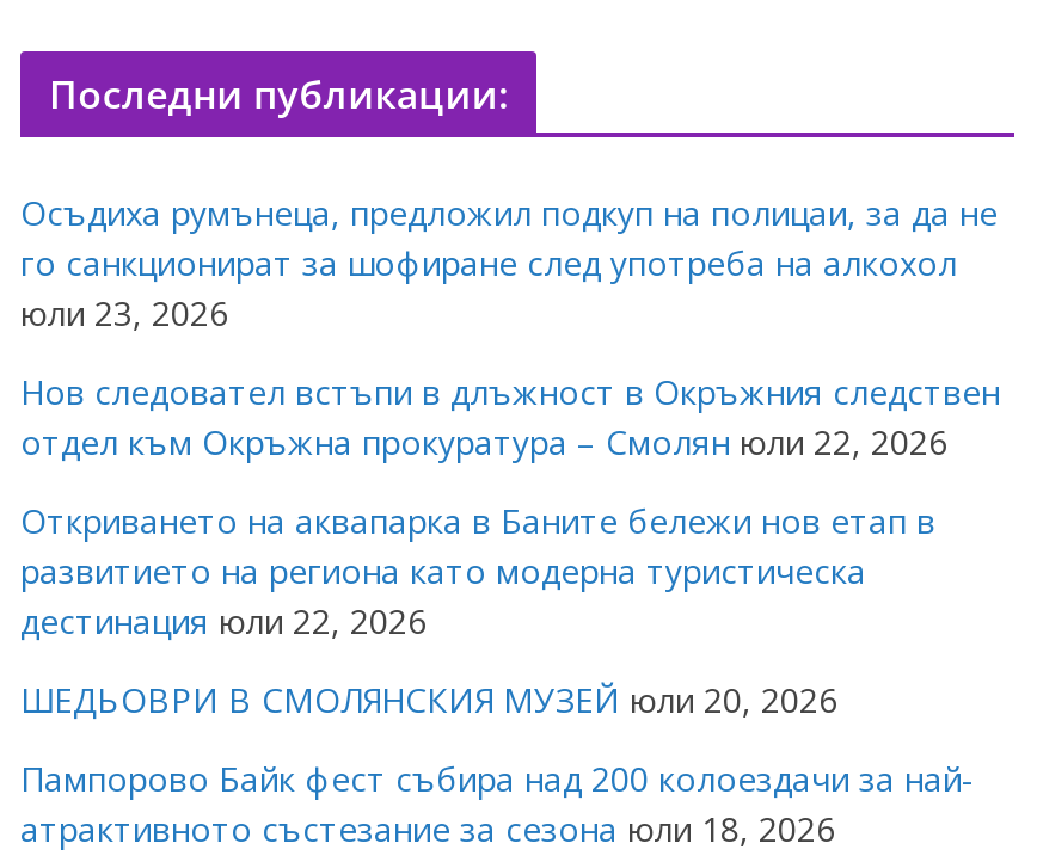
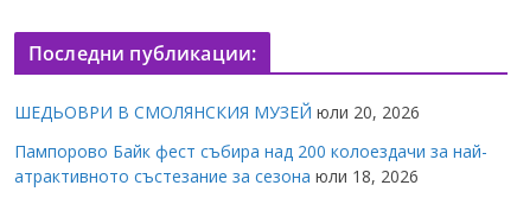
- Осъдиха румънеца, предложил подкуп на полицаи, за да не
- го санкционират за шофиране след употреба на алкохол
- юли 23, 2026
- Нов следовател встъпи в длъжност в Окръжния следствен
- отдел към Окръжна прокуратура – Смолян юли 22, 2026
- Откриването на аквапарка в Баните бележи нов етап в
- развитието на региона като модерна туристическа
- дестинация юли 22, 2026
